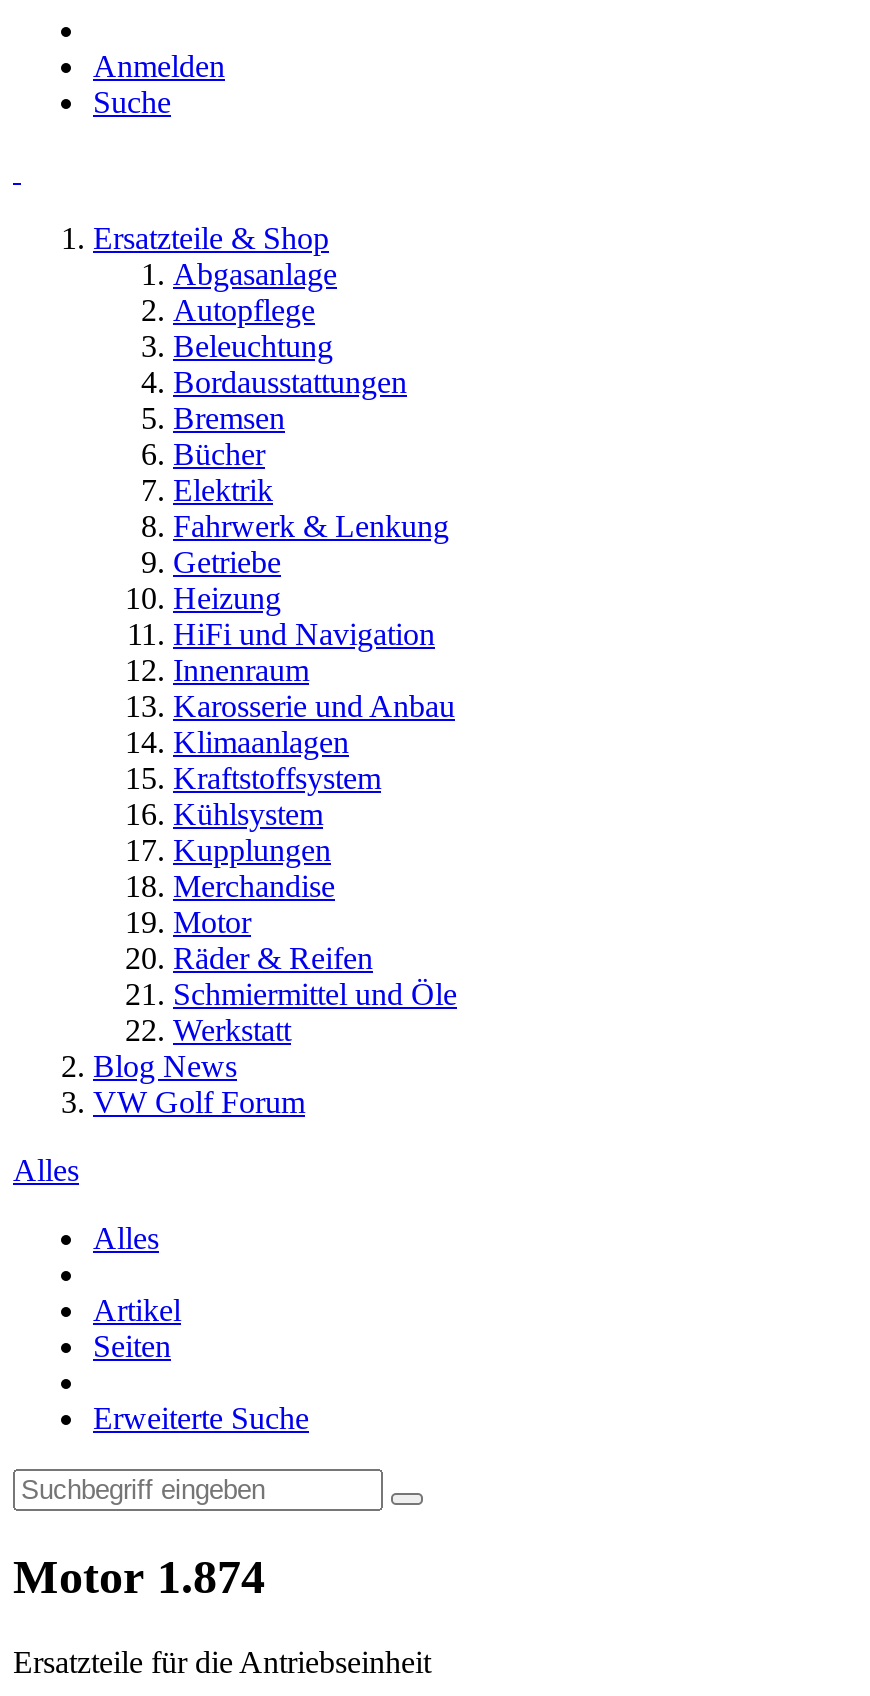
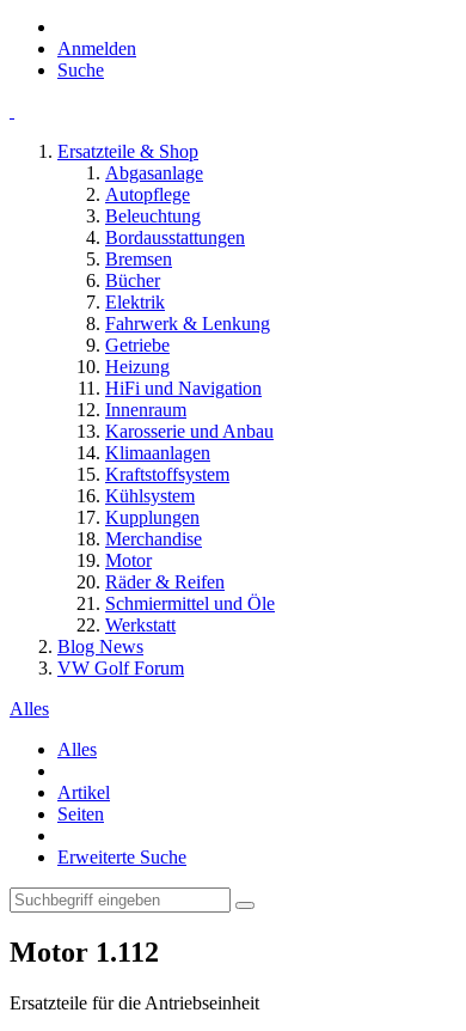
- Motor 1.874
+ Motor 1.112
